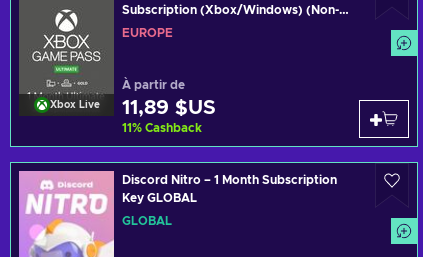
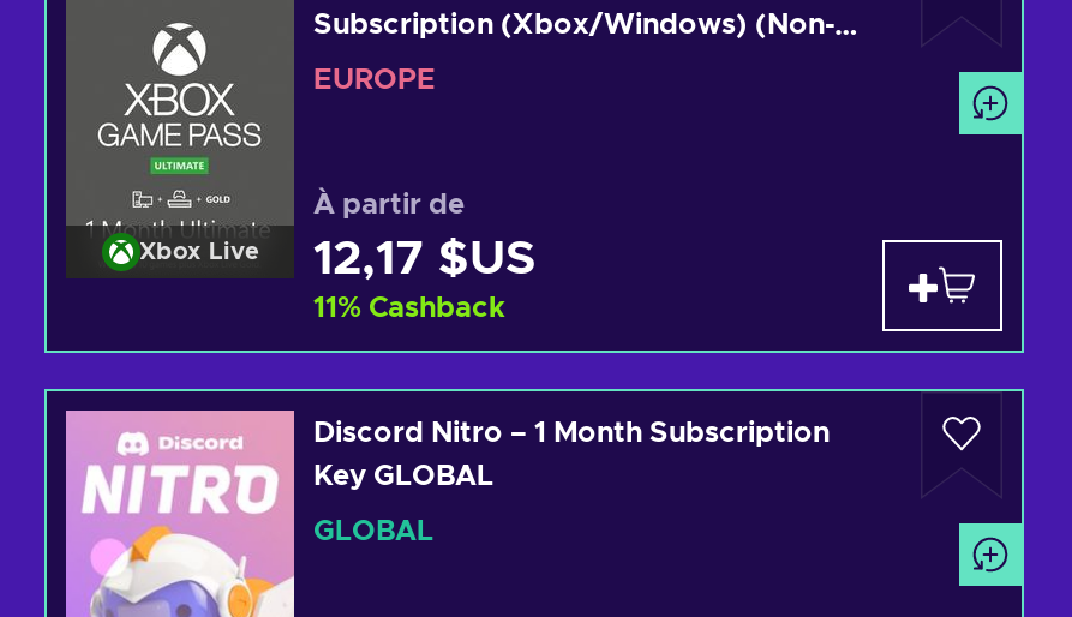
- 11,89 $US
+ 12,17 $US
